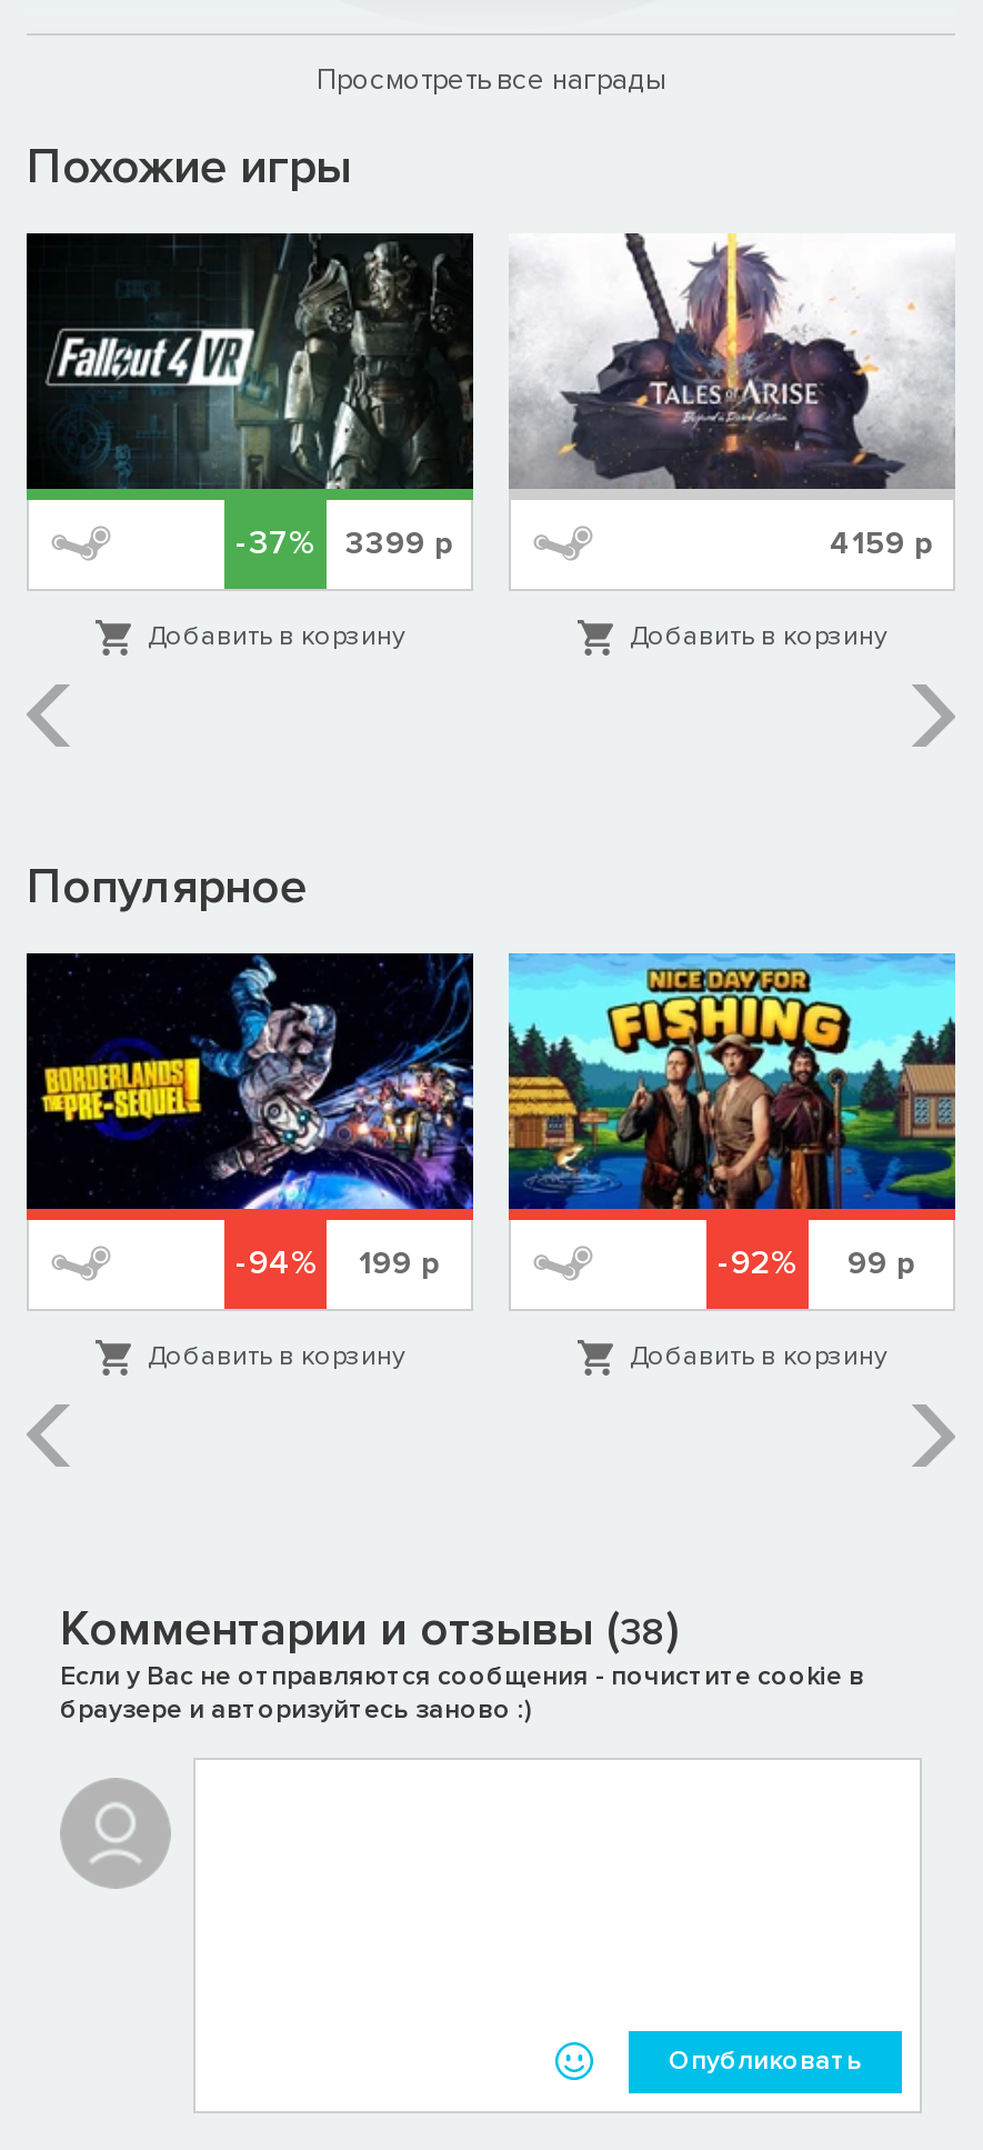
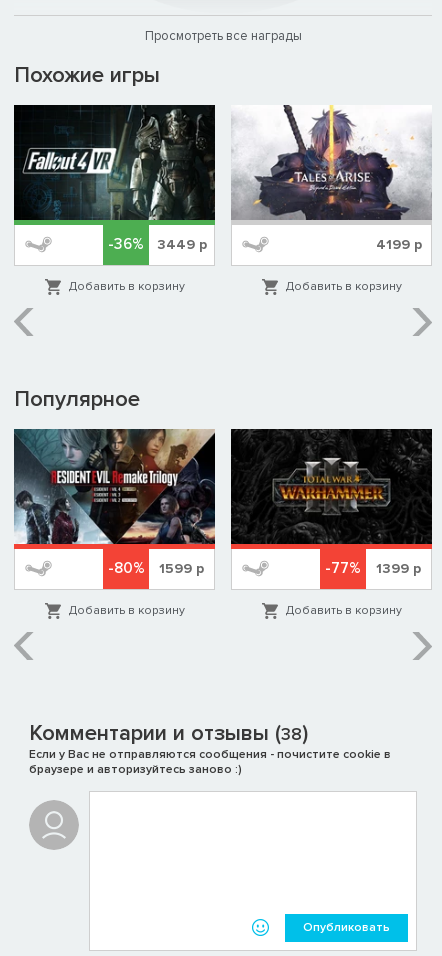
- -37%
+ -36%

- 3399 р
+ 3449 р

- 4159 р
+ 4199 р

- [image]
- -94%
+ [image]
+ -80%

- [image]
- -92%
+ [image]
+ -77%

- 199 р
+ 1599 р

- 99 р
+ 1399 р
